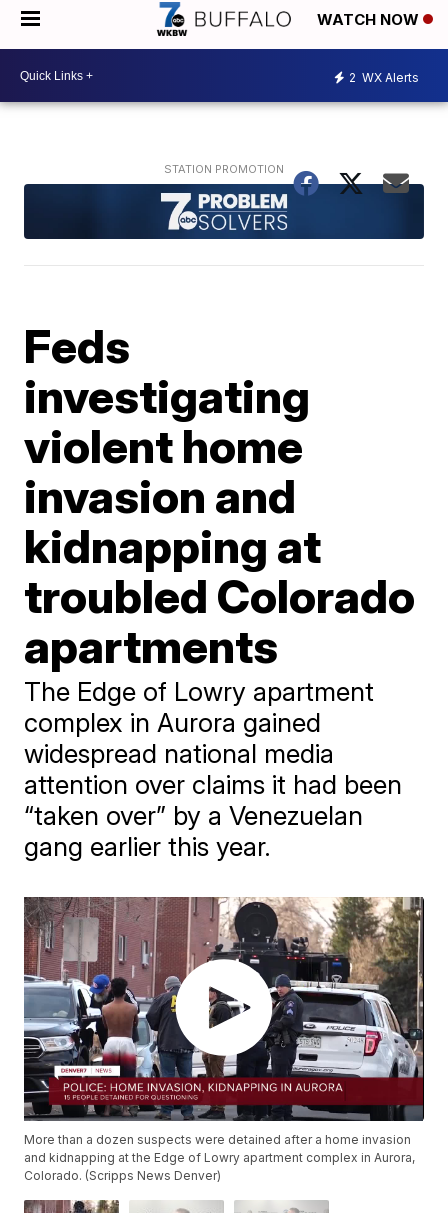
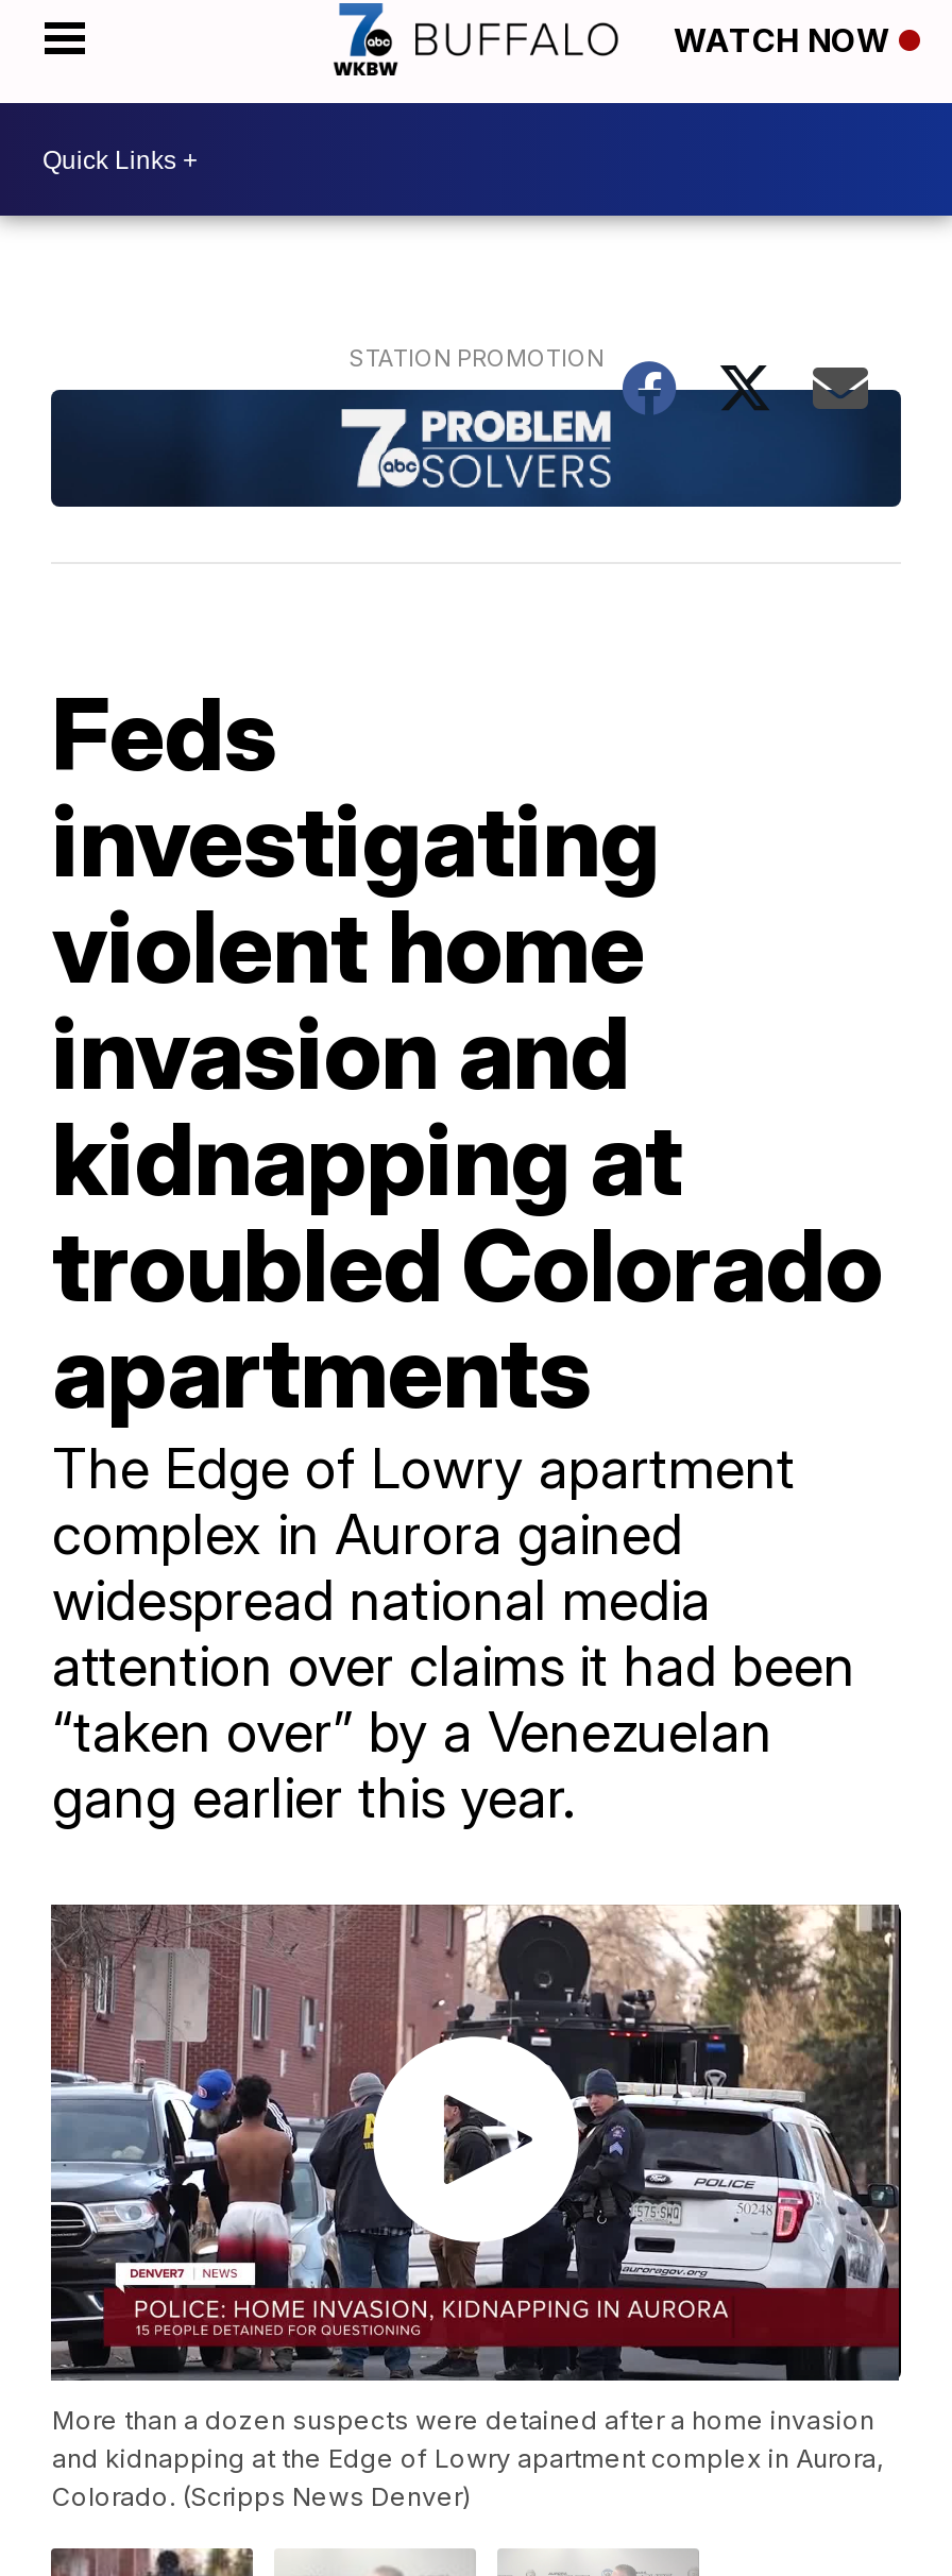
- 2 WX Alerts
